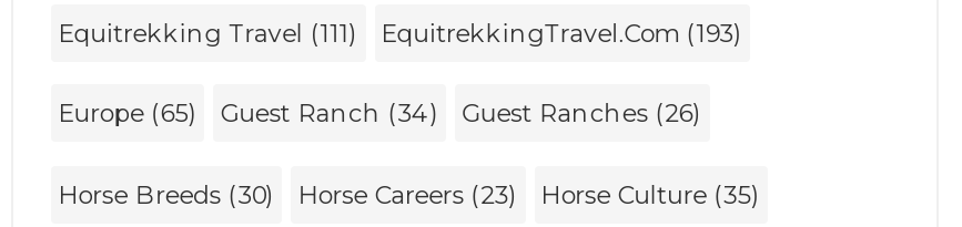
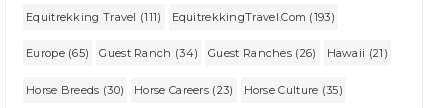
+ Hawaii (21)
